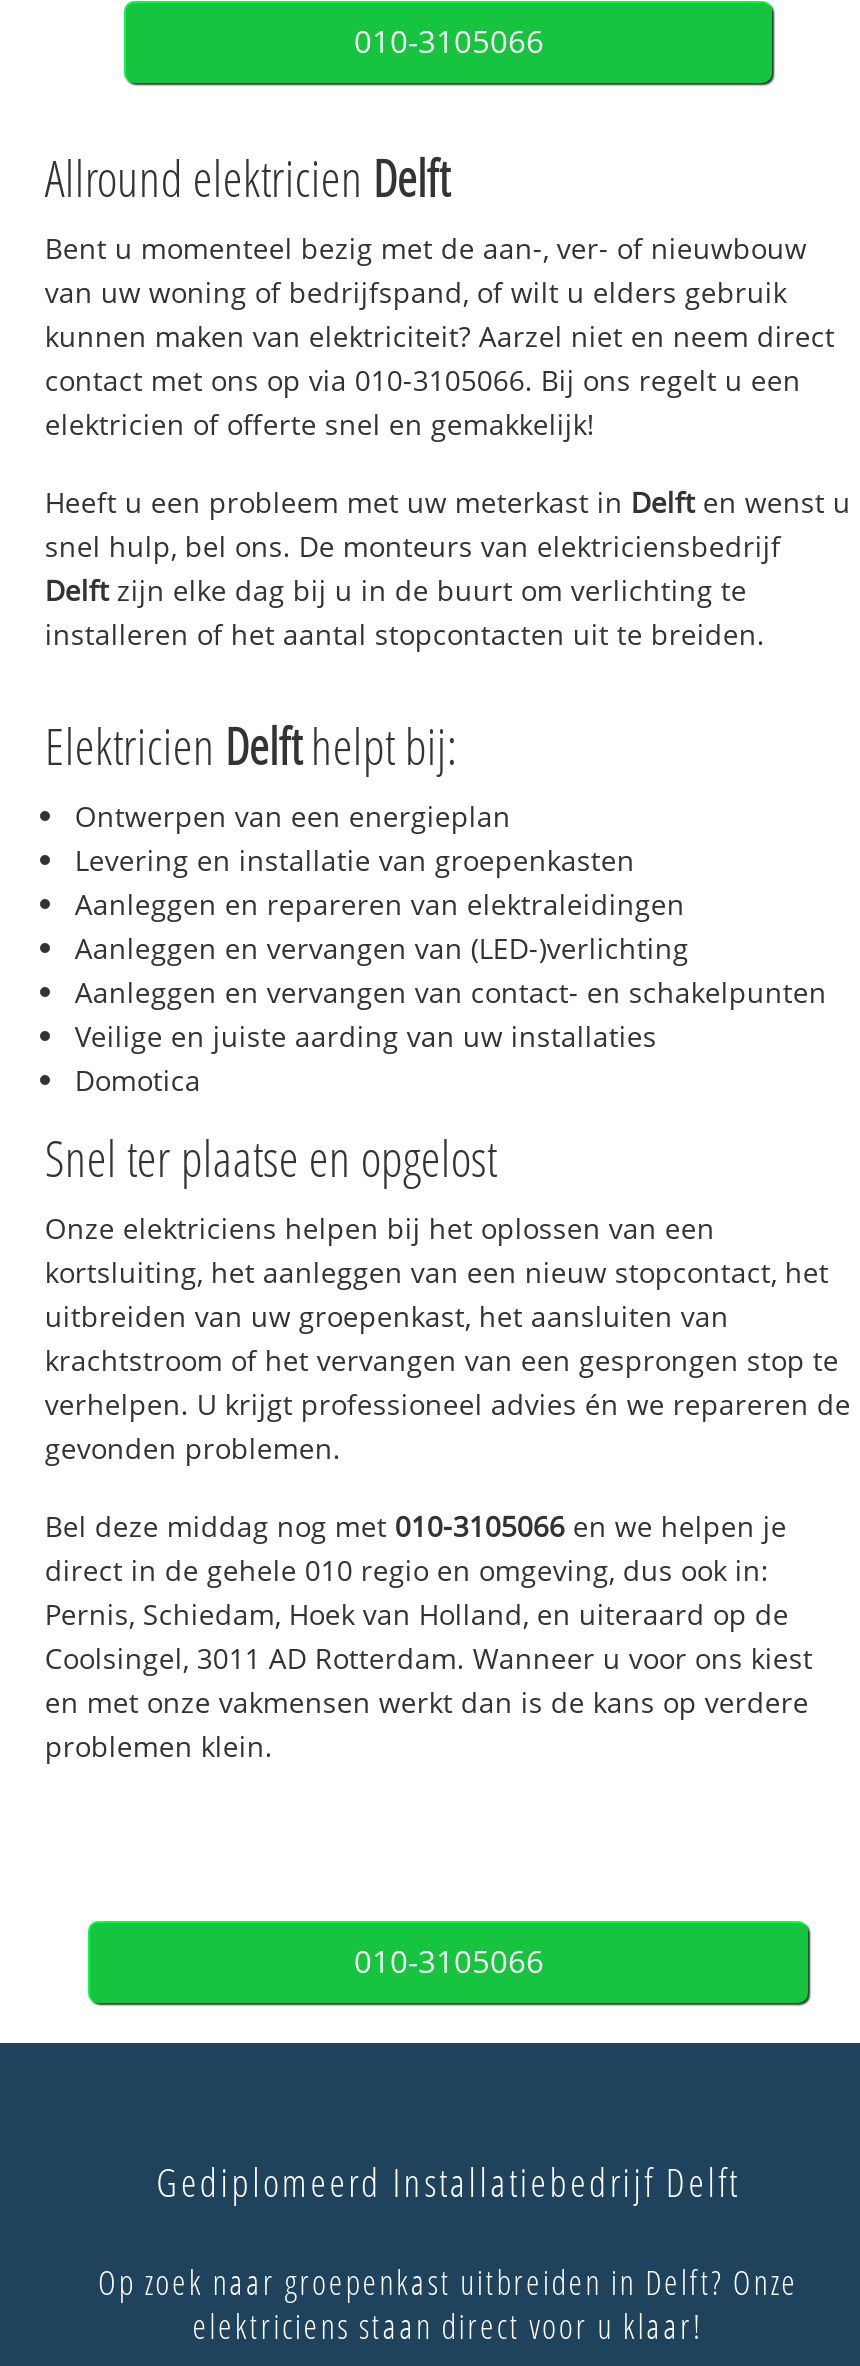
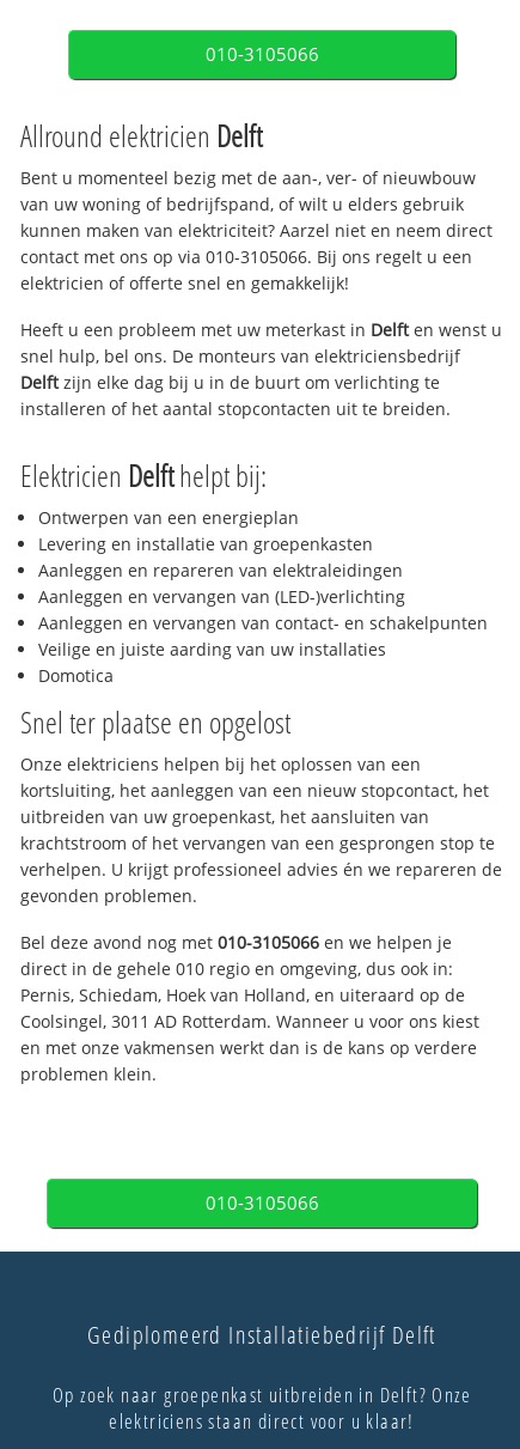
- Bel deze middag nog met 010-3105066 en we helpen je
+ Bel deze avond nog met 010-3105066 en we helpen je
